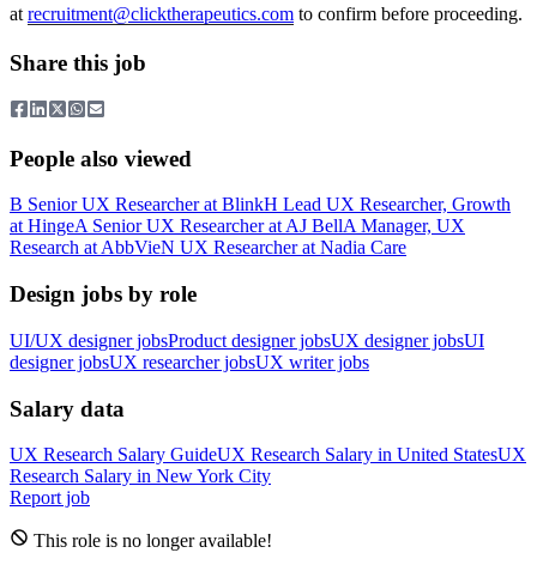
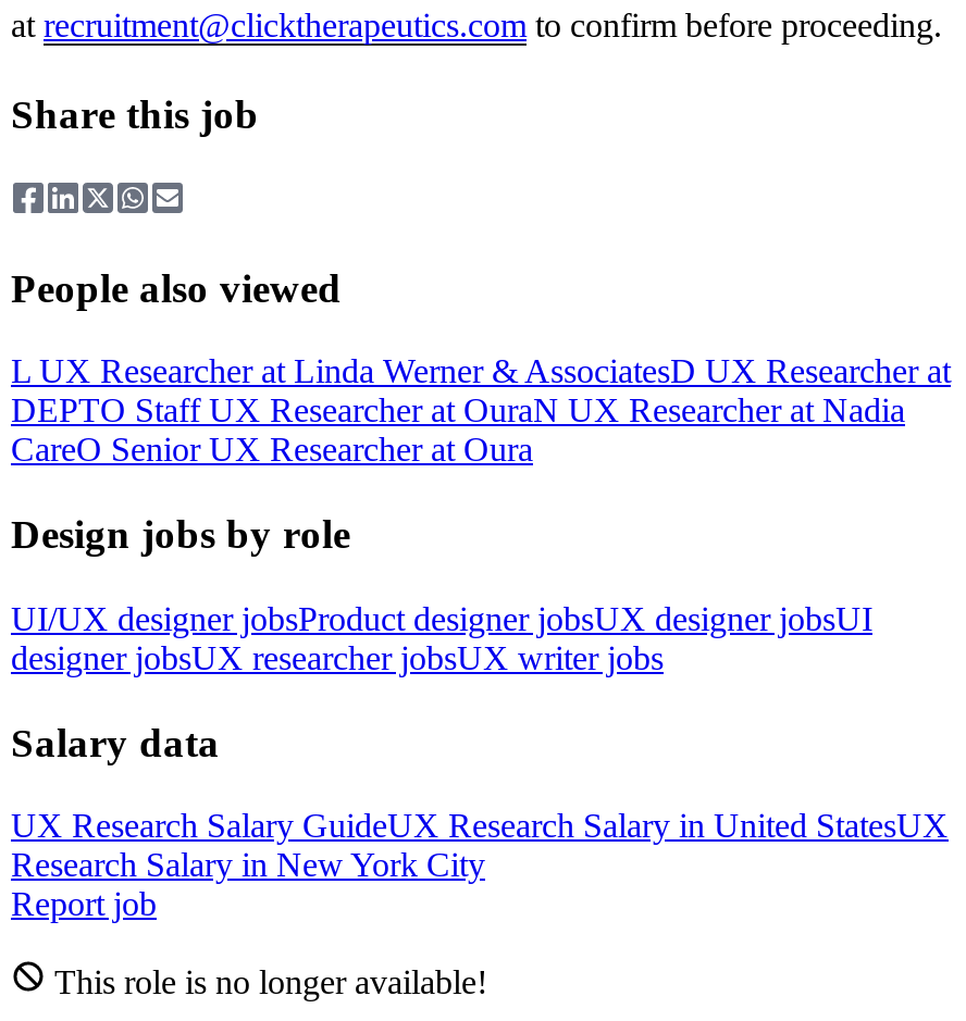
- B Senior UX Researcher at BlinkH Lead UX Researcher, Growth
- at HingeA Senior UX Researcher at AJ BellA Manager, UX
- Research at AbbVieN UX Researcher at Nadia Care
+ L UX Researcher at Linda Werner & AssociatesD UX Researcher at
+ DEPTO Staff UX Researcher at OuraN UX Researcher at Nadia
+ CareO Senior UX Researcher at Oura
